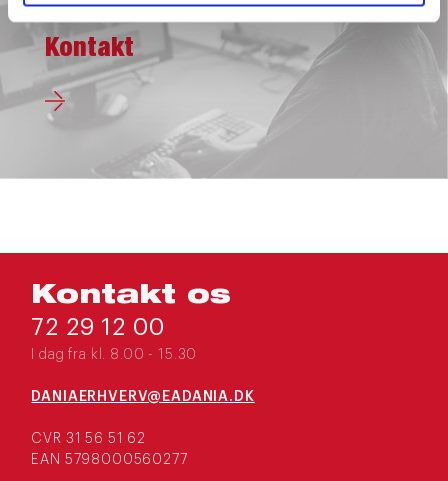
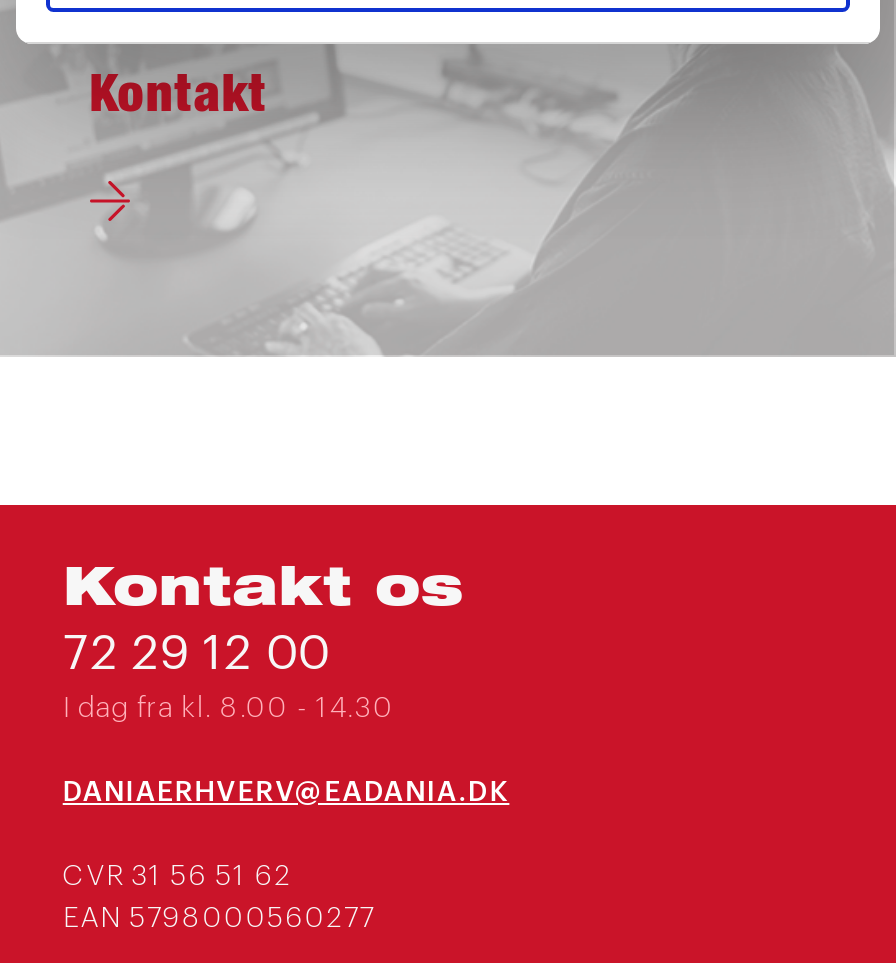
- I dag fra kl. 8.00 - 15.30
+ I dag fra kl. 8.00 - 14.30
